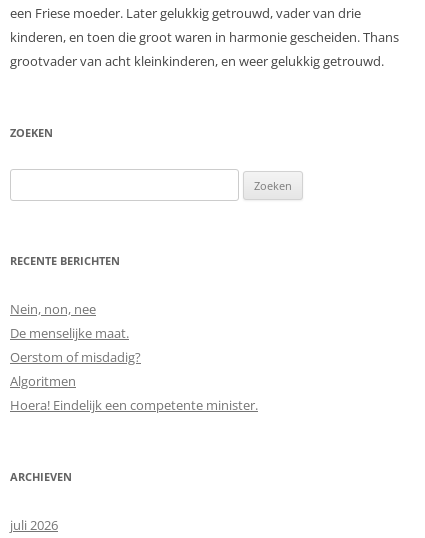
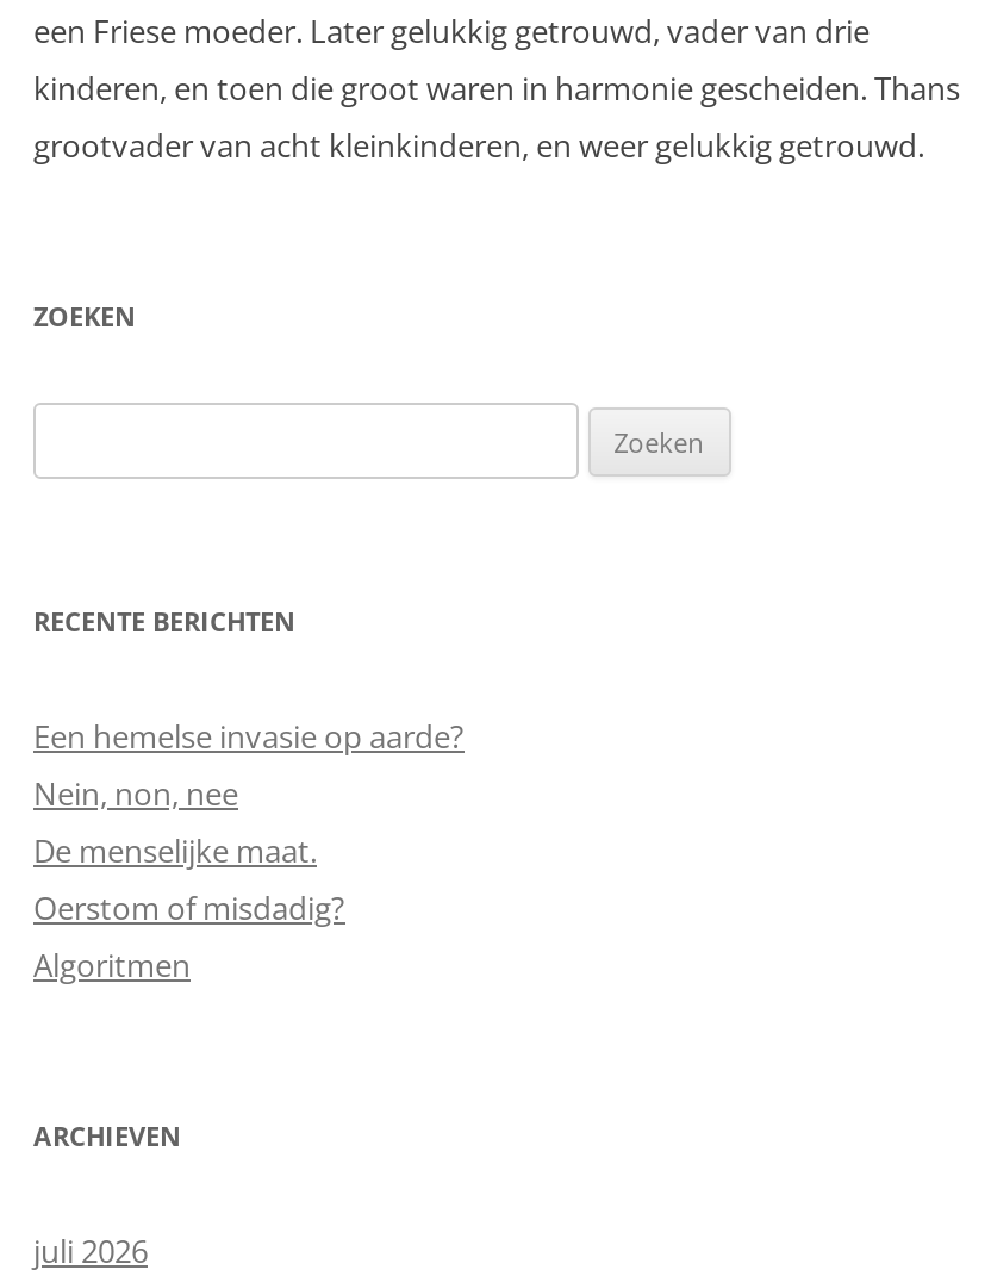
+ Een hemelse invasie op aarde?

moved down: Nein, non, nee | De menselijke maat. | Oerstom of misdadig? | Algoritmen

- Hoera! Eindelijk een competente minister.
